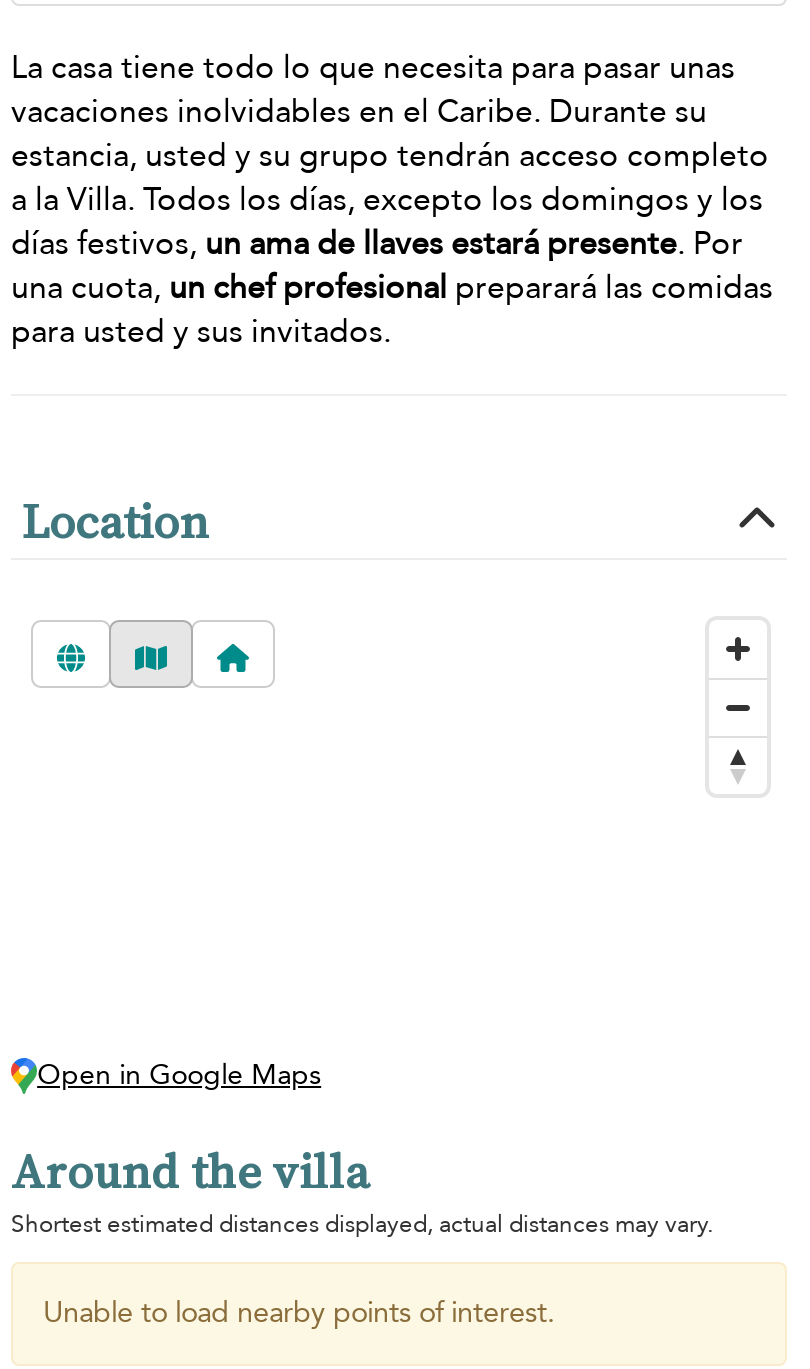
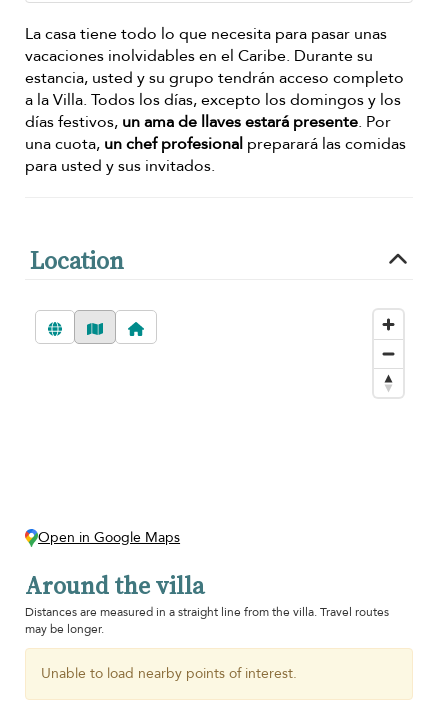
- Shortest estimated distances displayed, actual distances may vary.
+ Distances are measured in a straight line from the villa. Travel routes
+ may be longer.
